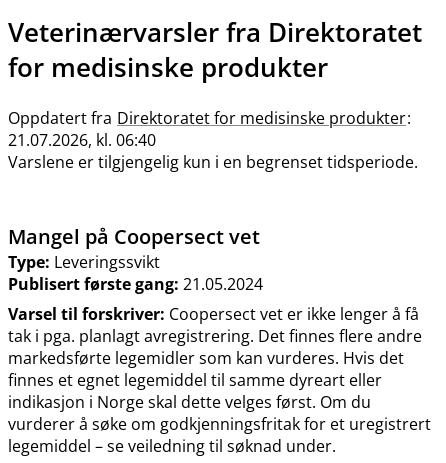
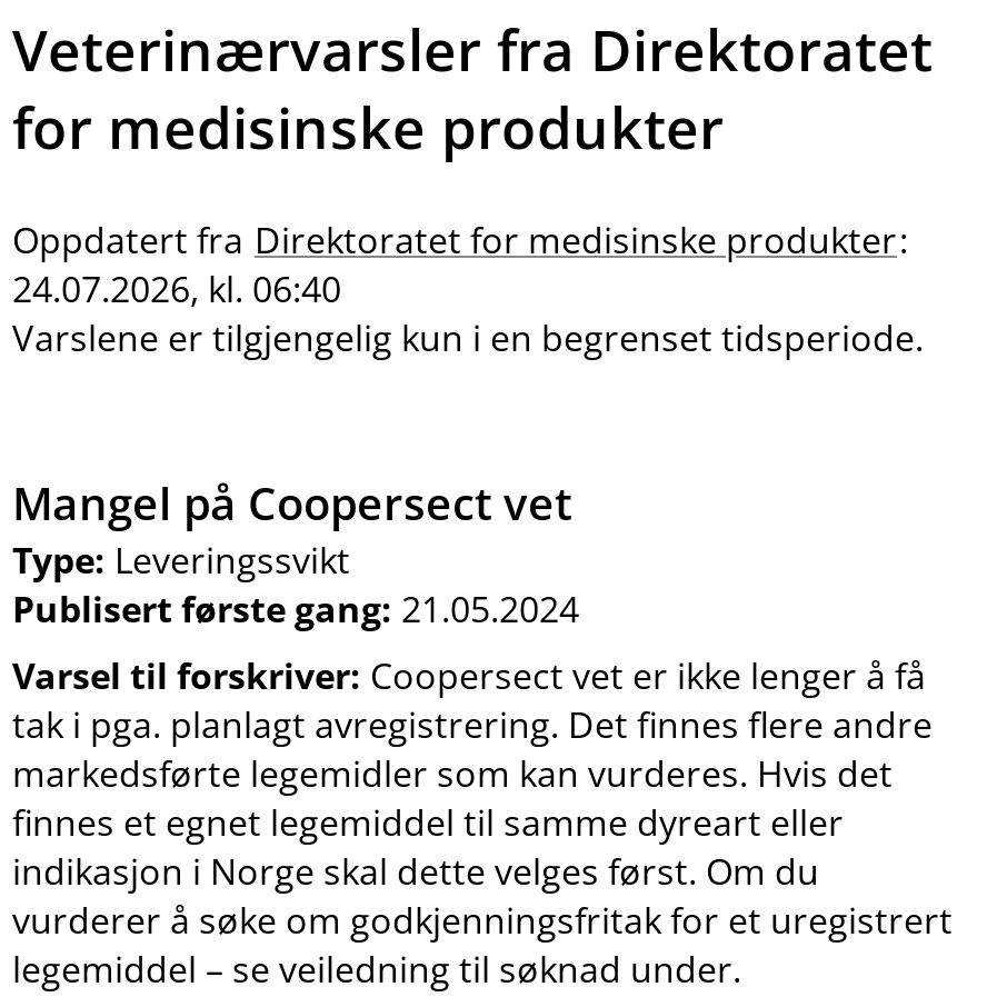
- 21.07.2026, kl. 06:40
+ 24.07.2026, kl. 06:40
